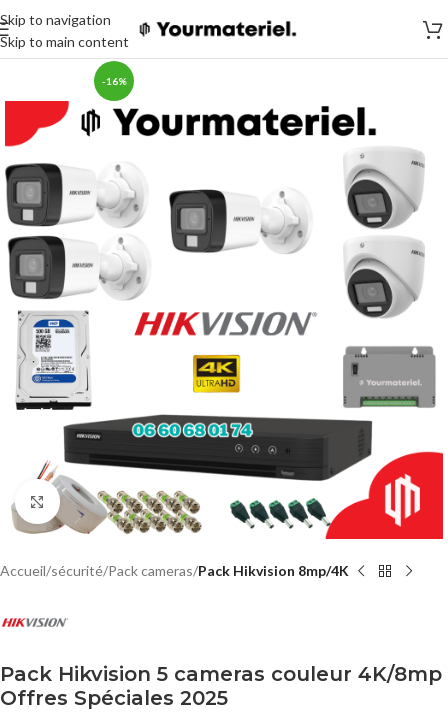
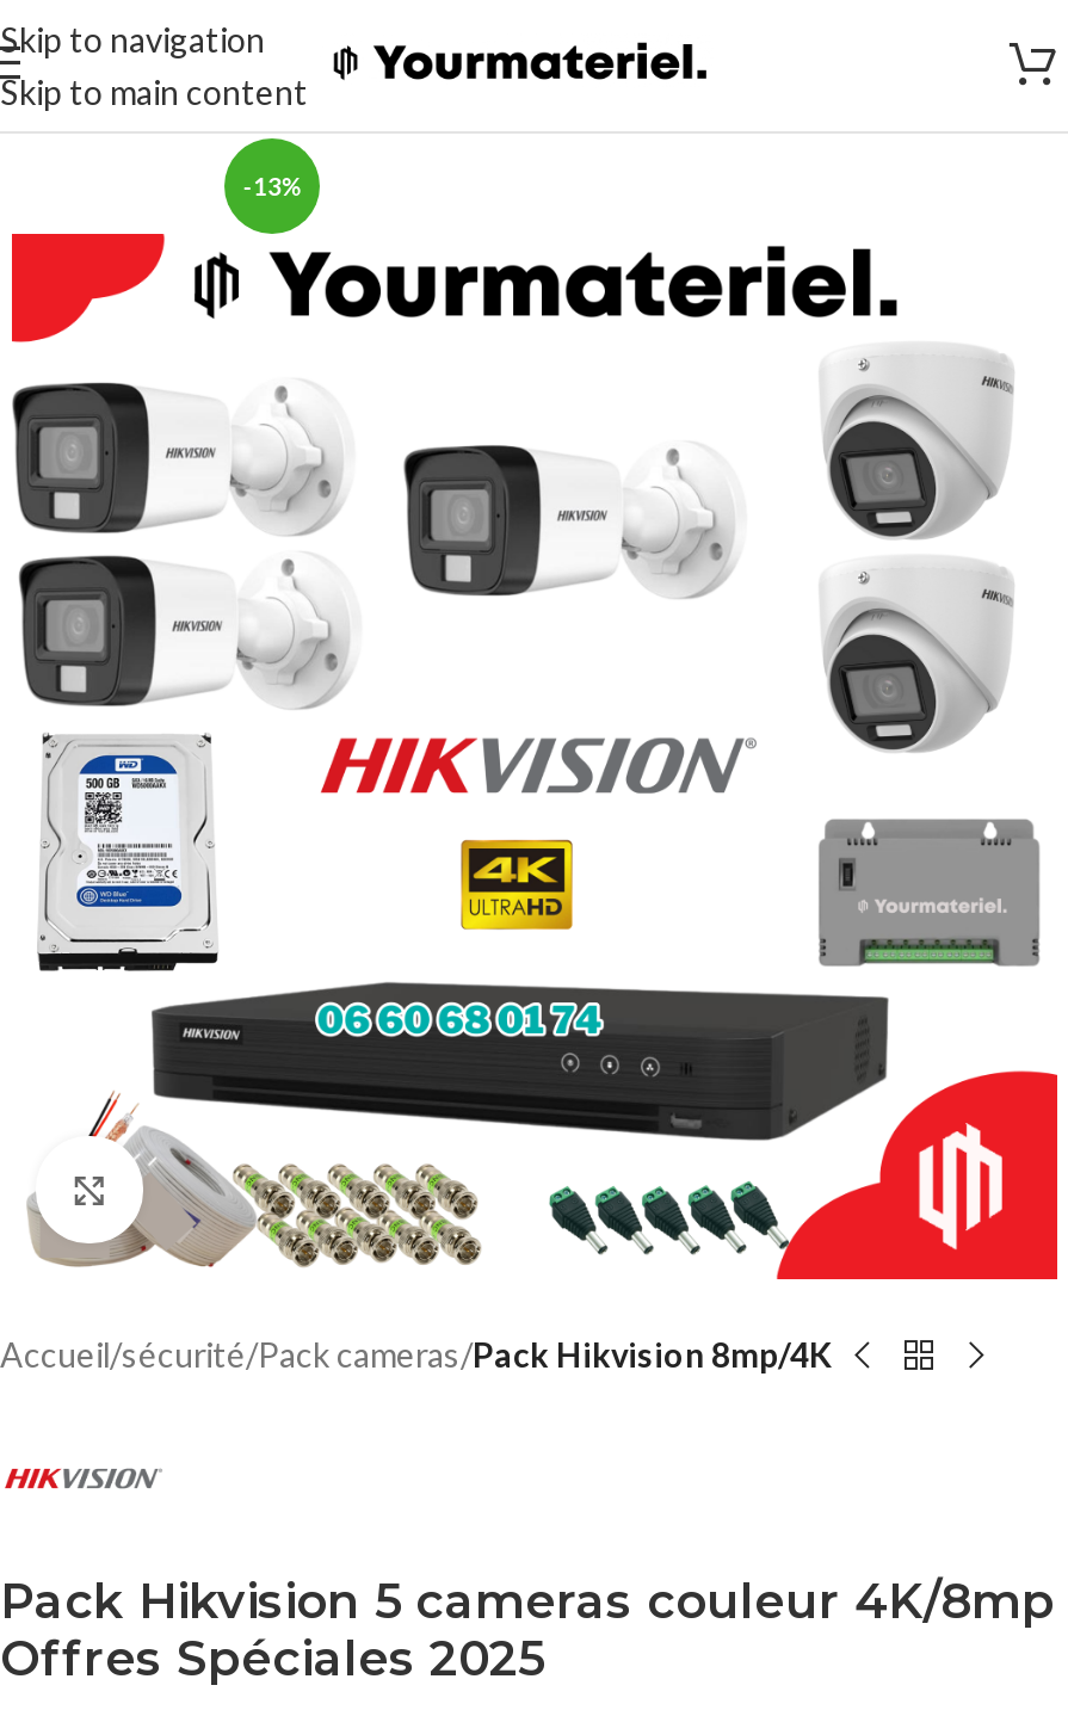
- -16%
+ -13%
